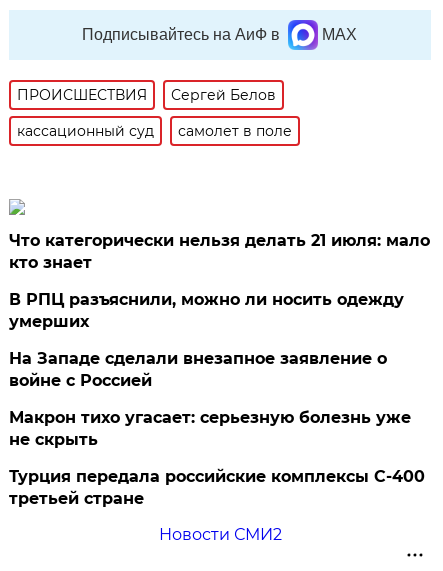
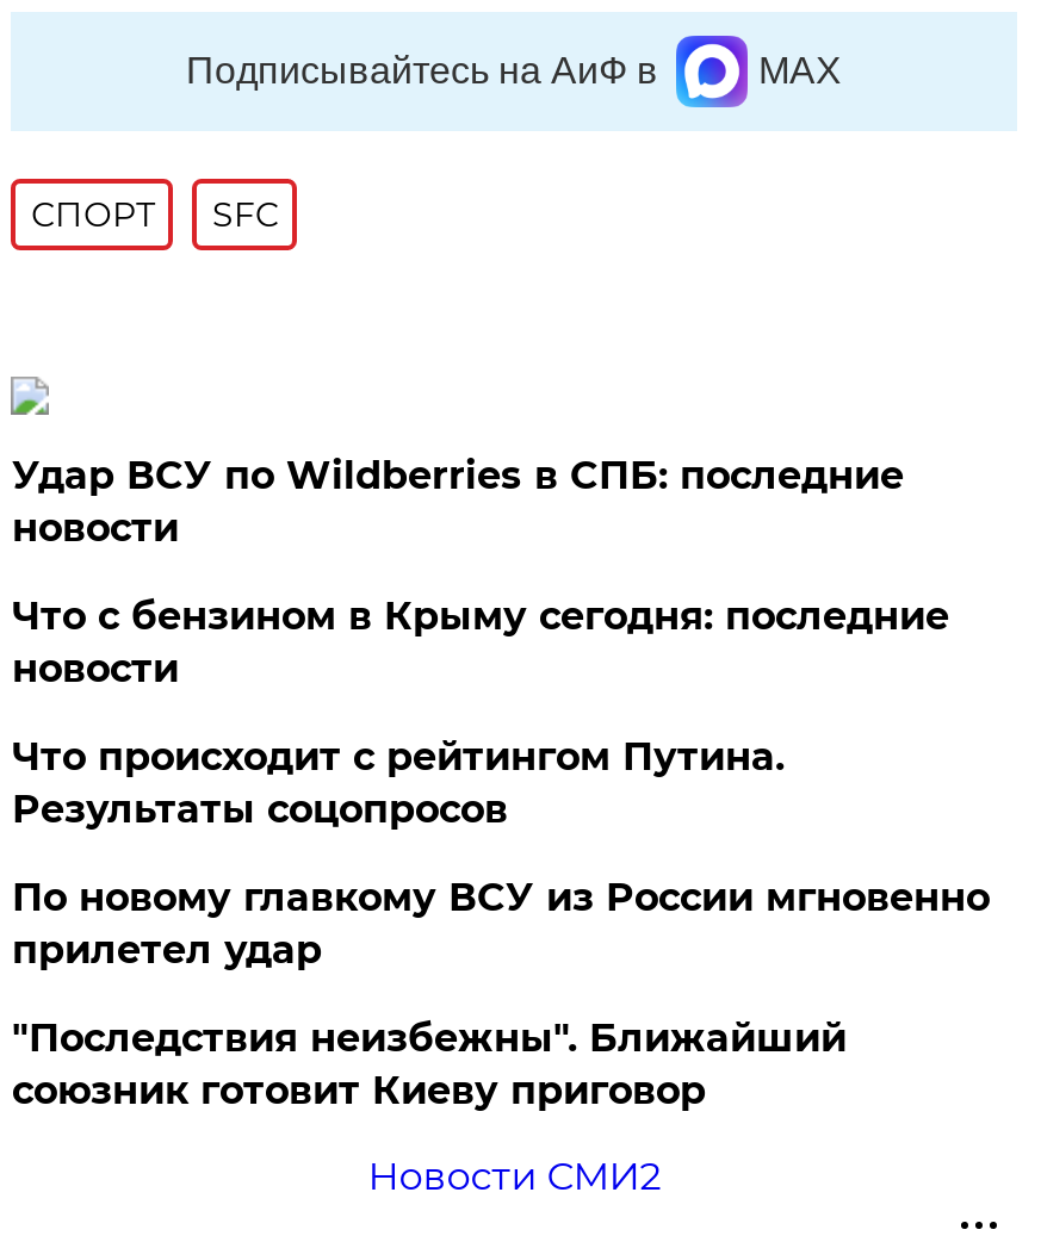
- ПРОИСШЕСТВИЯ
- Сергей Белов
- кассационный суд
- самолет в поле
+ СПОРТ
+ SFC

- Что категорически нельзя делать 21 июля: мало
- кто знает
- В РПЦ разъяснили, можно ли носить одежду
- умерших
- На Западе сделали внезапное заявление о
- войне с Россией
- Макрон тихо угасает: серьезную болезнь уже
- не скрыть
- Турция передала российские комплексы С-400
- третьей стране
+ Удар ВСУ по Wildberries в СПБ: последние
+ новости
+ Что с бензином в Крыму сегодня: последние
+ новости
+ Что происходит с рейтингом Путина.
+ Результаты соцопросов
+ По новому главкому ВСУ из России мгновенно
+ прилетел удар
+ "Последствия неизбежны". Ближайший
+ союзник готовит Киеву приговор
